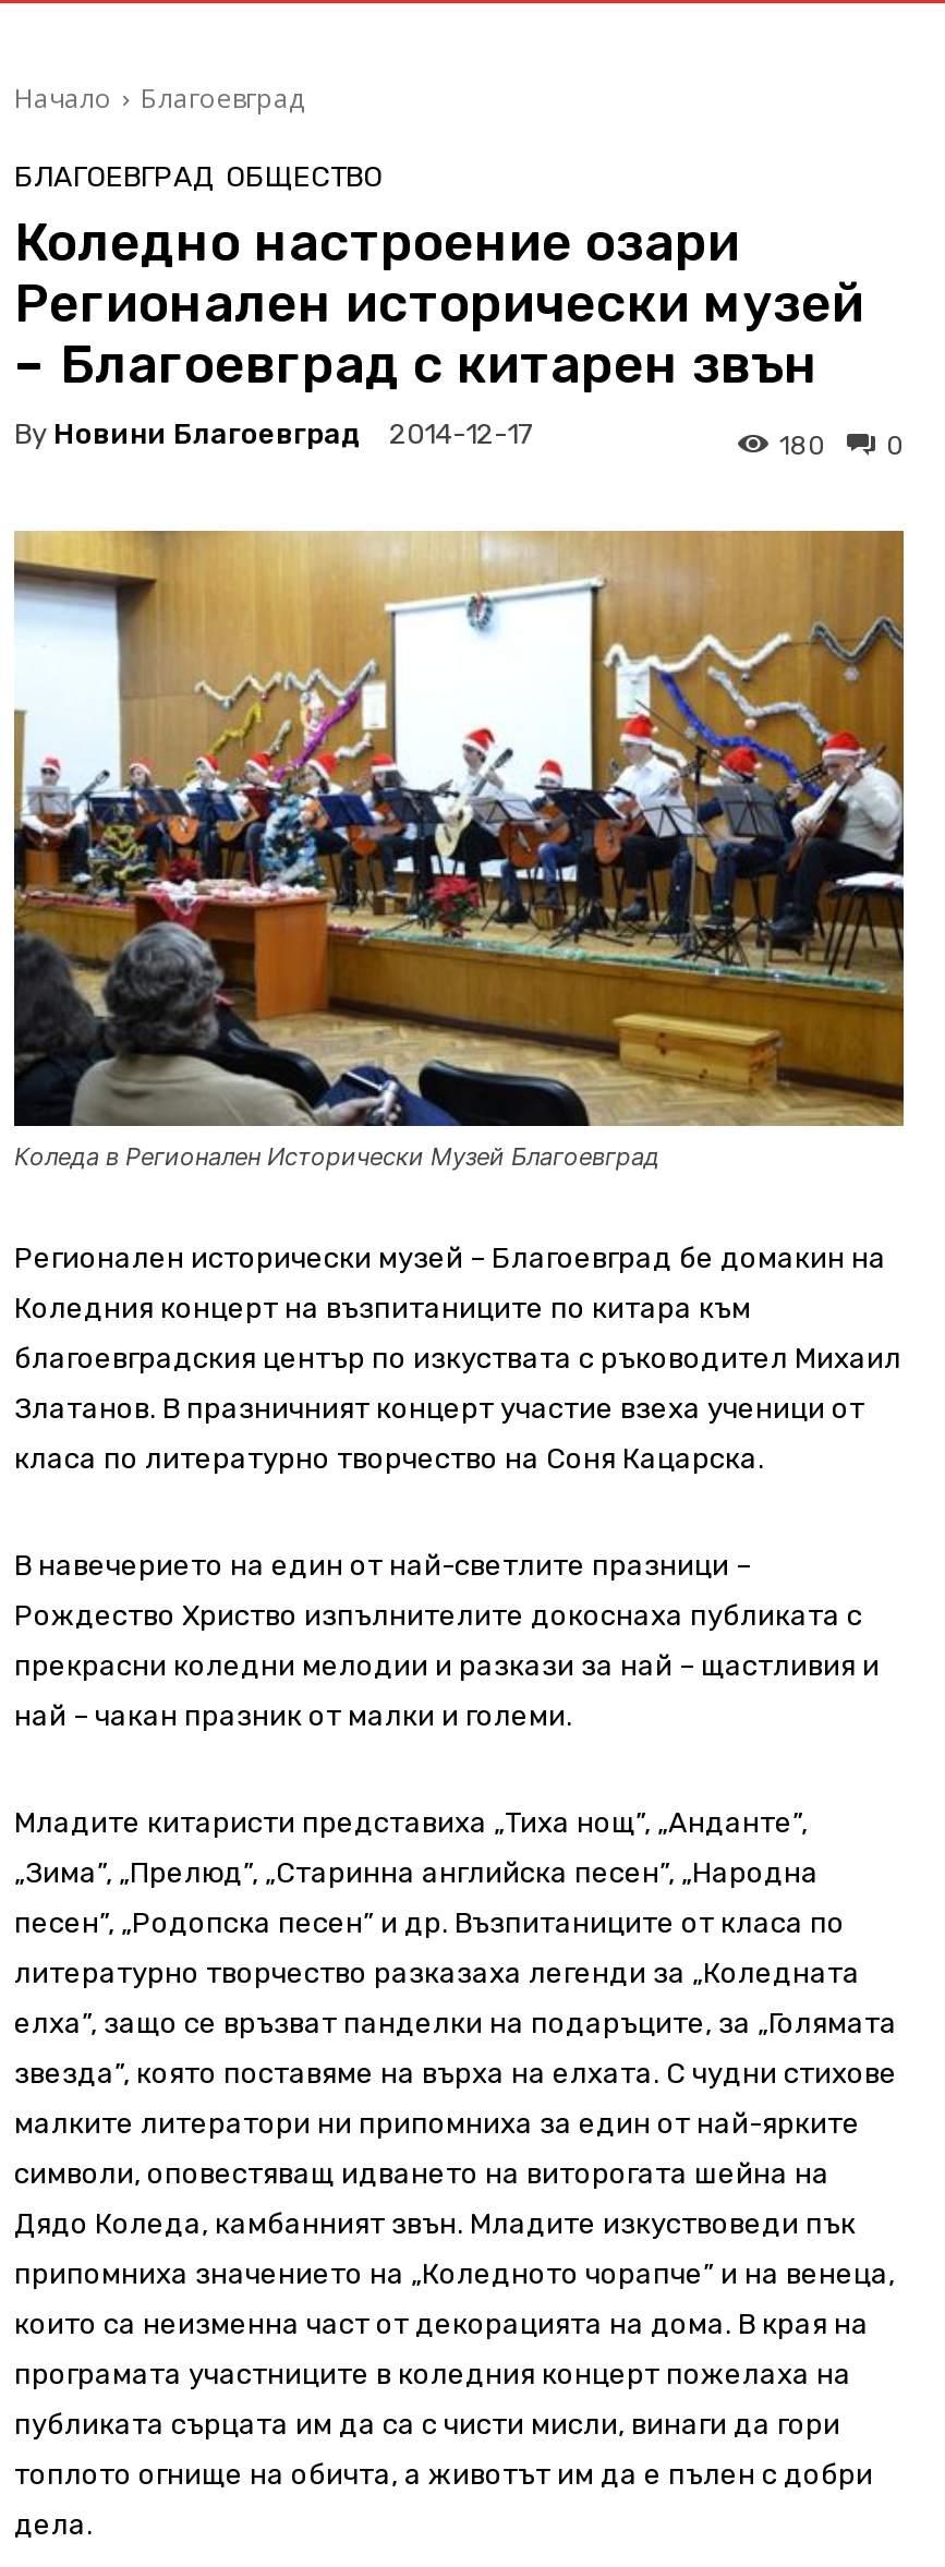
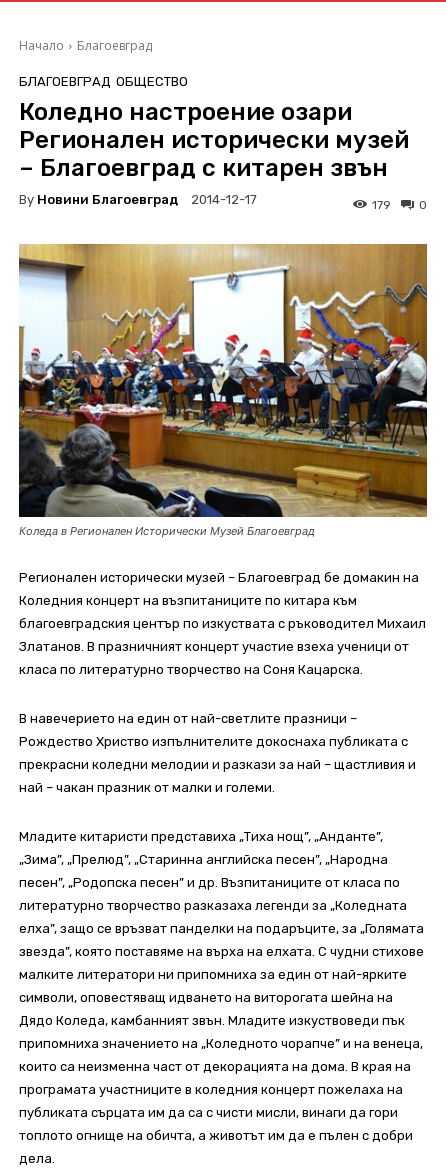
- 180 0
+ 179 0
